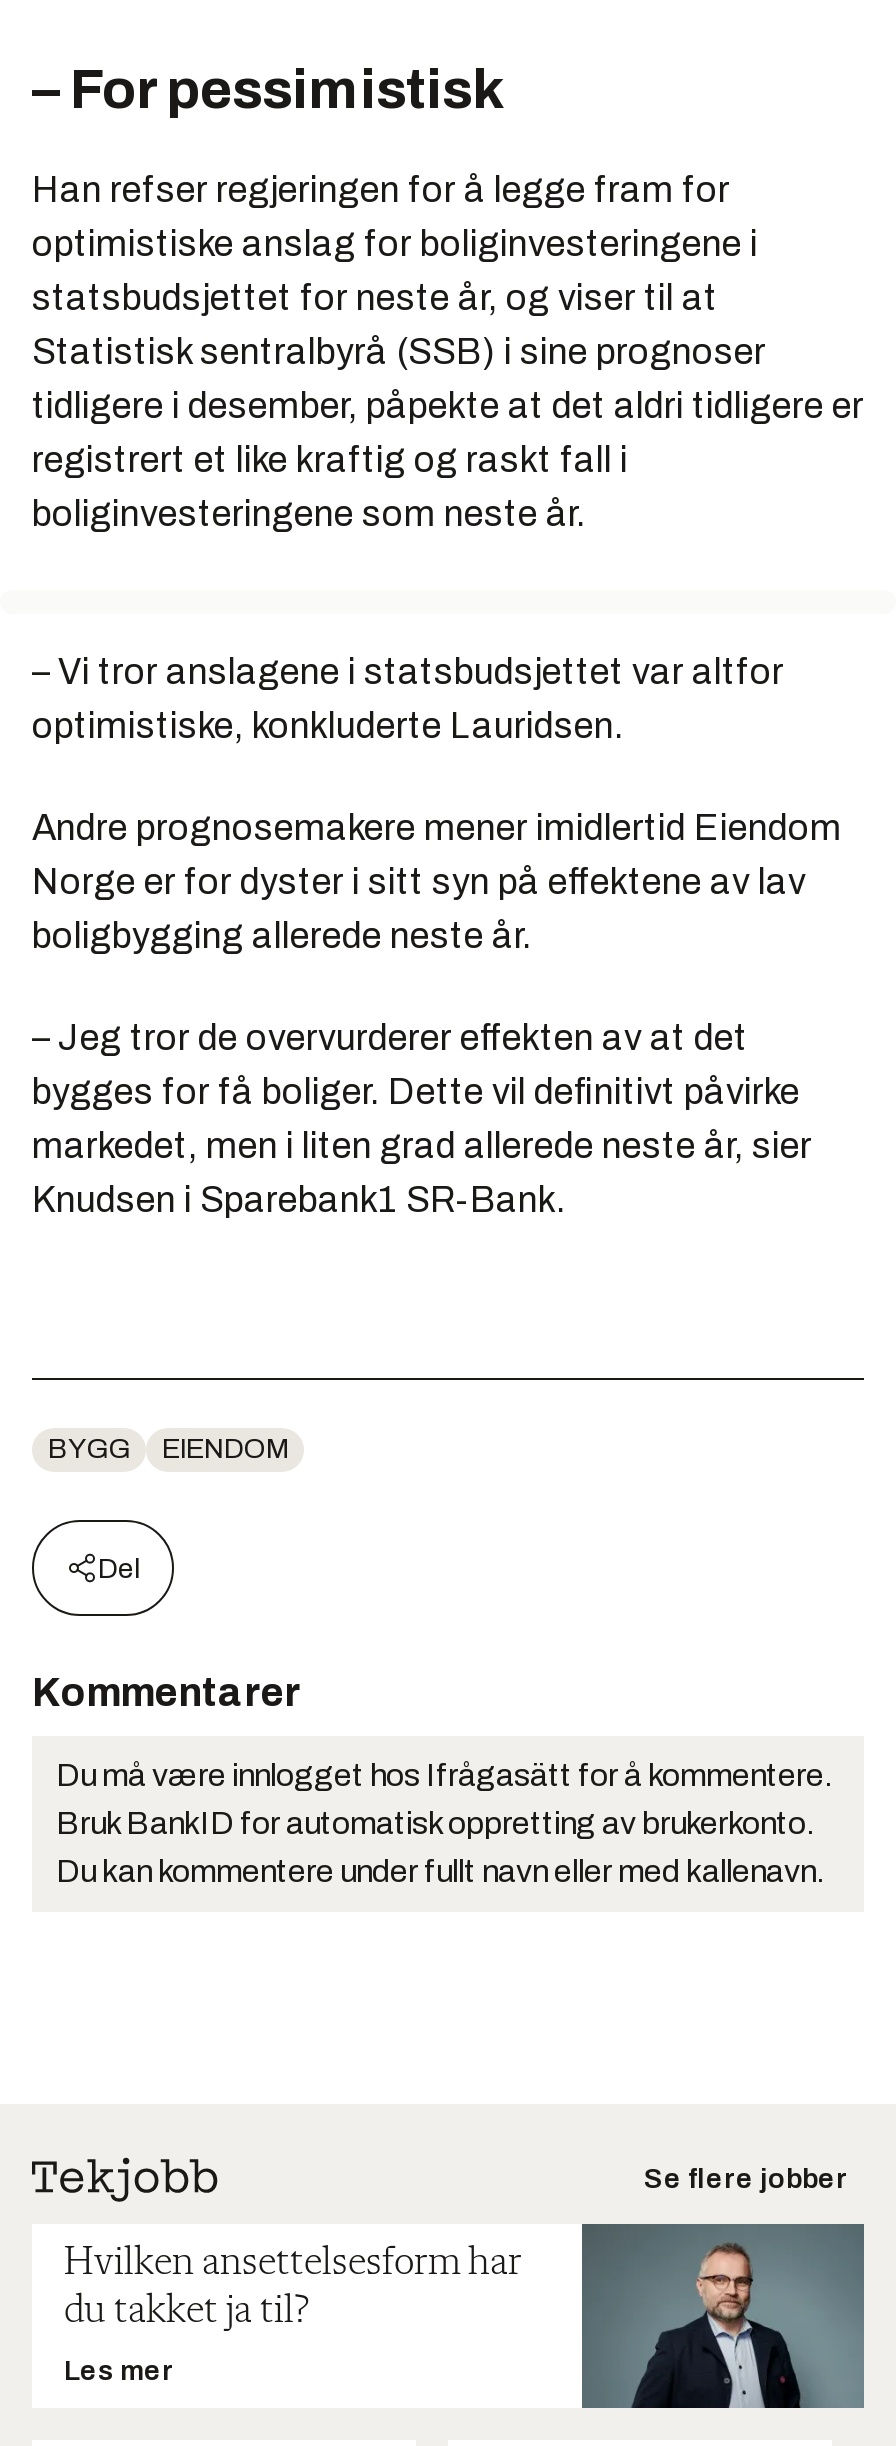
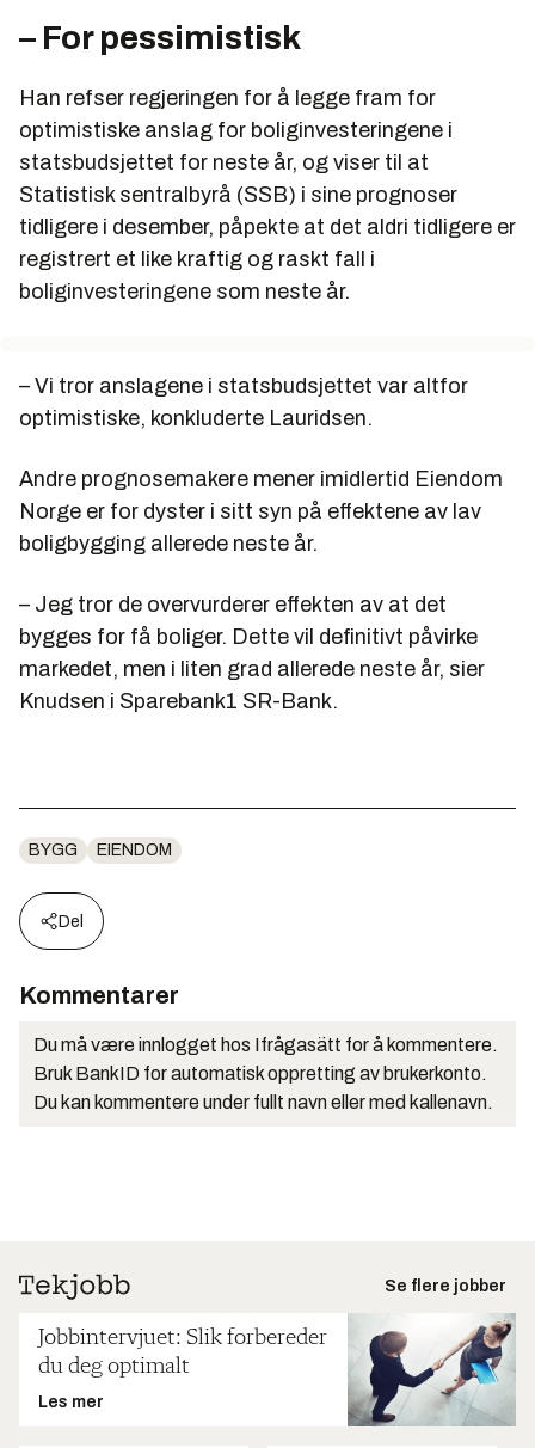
- [image]
- Hvilken ansettelsesform har
- du takket ja til?
+ [image]
+ Jobbintervjuet: Slik forbereder
+ du deg optimalt
